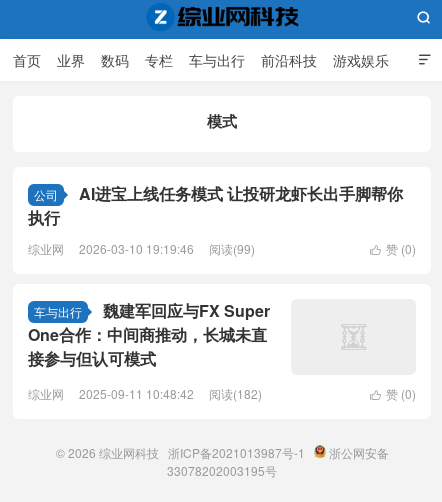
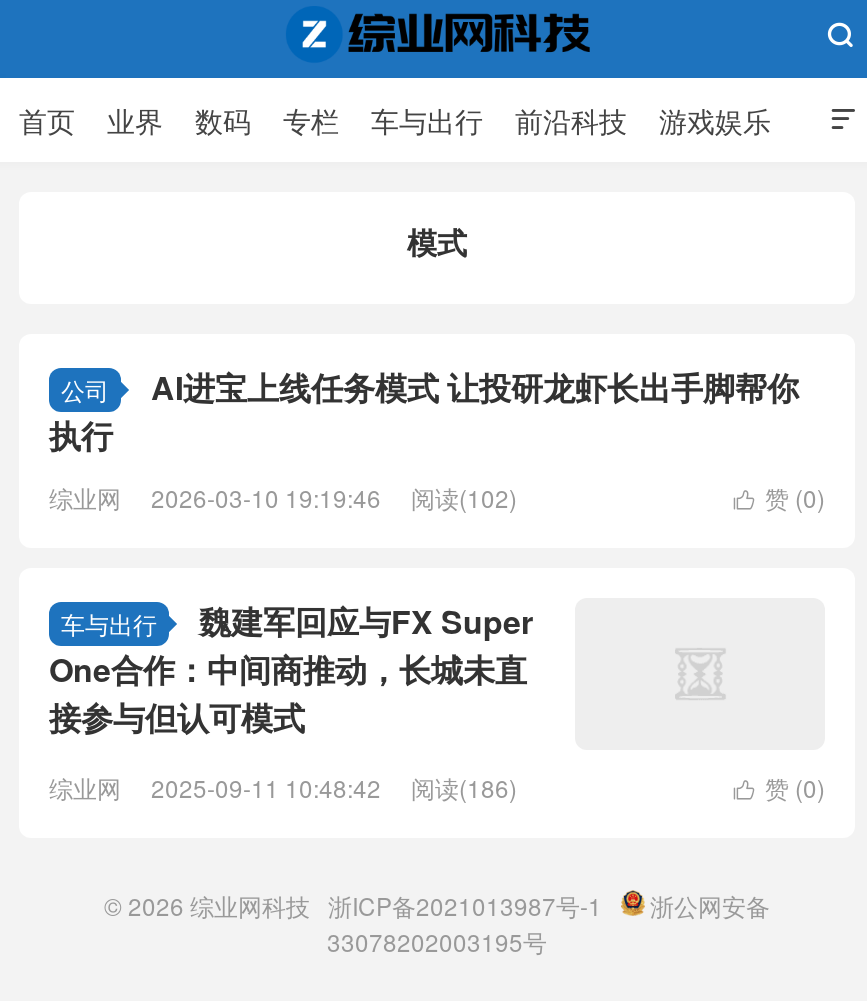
- 综业网 2026-03-10 19:19:46 阅读(99)
+ 综业网 2026-03-10 19:19:46 阅读(102)

- 综业网 2025-09-11 10:48:42 阅读(182)
+ 综业网 2025-09-11 10:48:42 阅读(186)
